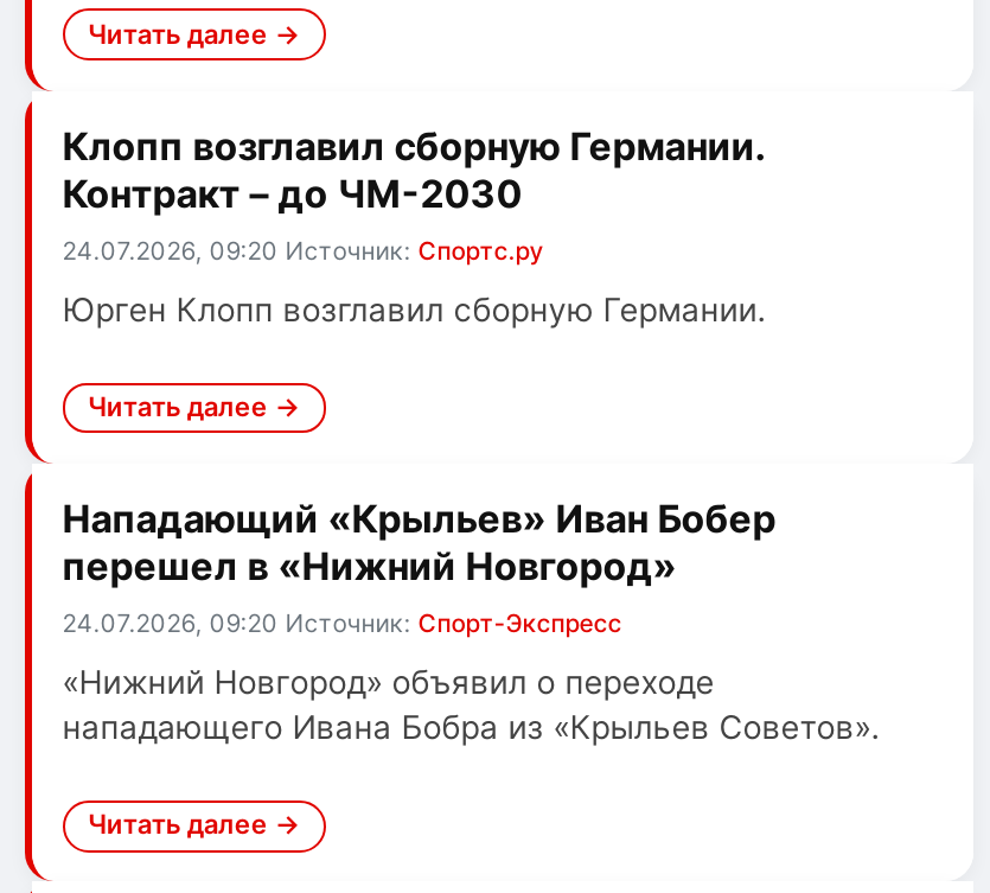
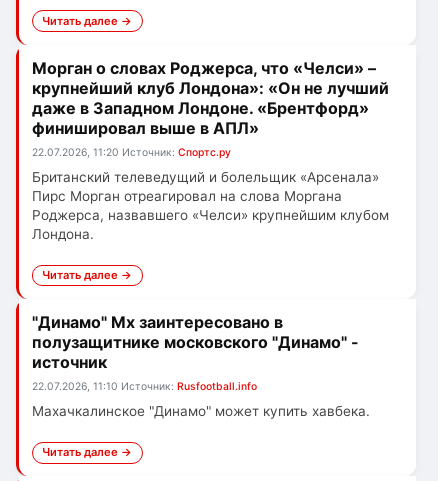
- Клопп возглавил сборную Германии.
- Контракт – до ЧМ-2030
- 24.07.2026, 09:20 Источник: Спортс.ру
+ Морган о словах Роджерса, что «Челси» –
+ крупнейший клуб Лондона»: «Он не лучший
+ даже в Западном Лондоне. «Брентфорд»
+ финишировал выше в АПЛ»
+ 22.07.2026, 11:20 Источник: Спортс.ру

- Юрген Клопп возглавил сборную Германии.
+ Британский телеведущий и болельщик «Арсенала»
+ Пирс Морган отреагировал на слова Моргана
+ Роджерса, назвавшего «Челси» крупнейшим клубом
+ Лондона.

- Нападающий «Крыльев» Иван Бобер
- перешел в «Нижний Новгород»
- 24.07.2026, 09:20 Источник: Спорт-Экспресс
+ "Динамо" Мх заинтересовано в
+ полузащитнике московского "Динамо" -
+ источник
+ 22.07.2026, 11:10 Источник: Rusfootball.info

- «Нижний Новгород» объявил о переходе
- нападающего Ивана Бобра из «Крыльев Советов».
+ Махачкалинское "Динамо" может купить хавбека.
